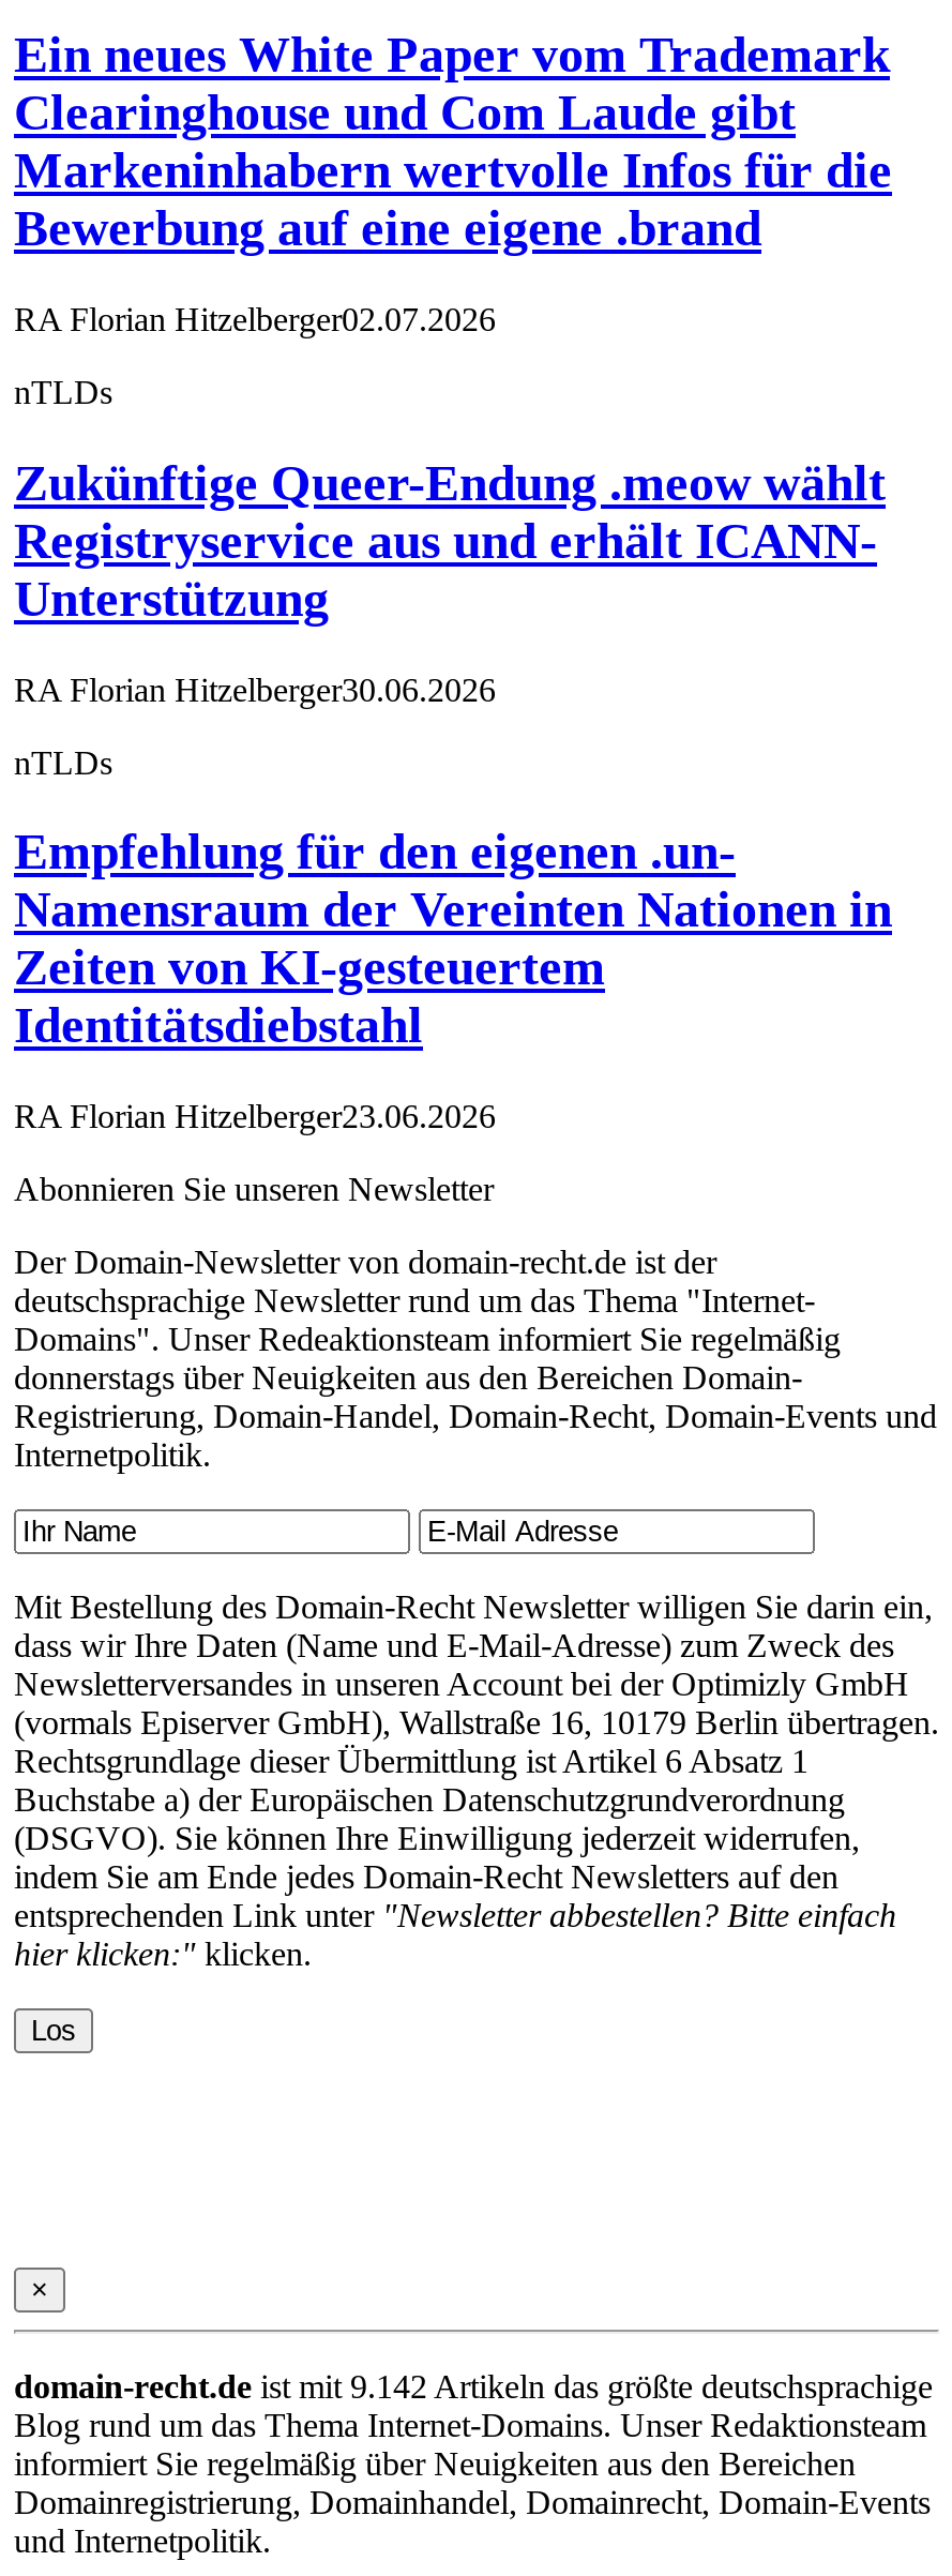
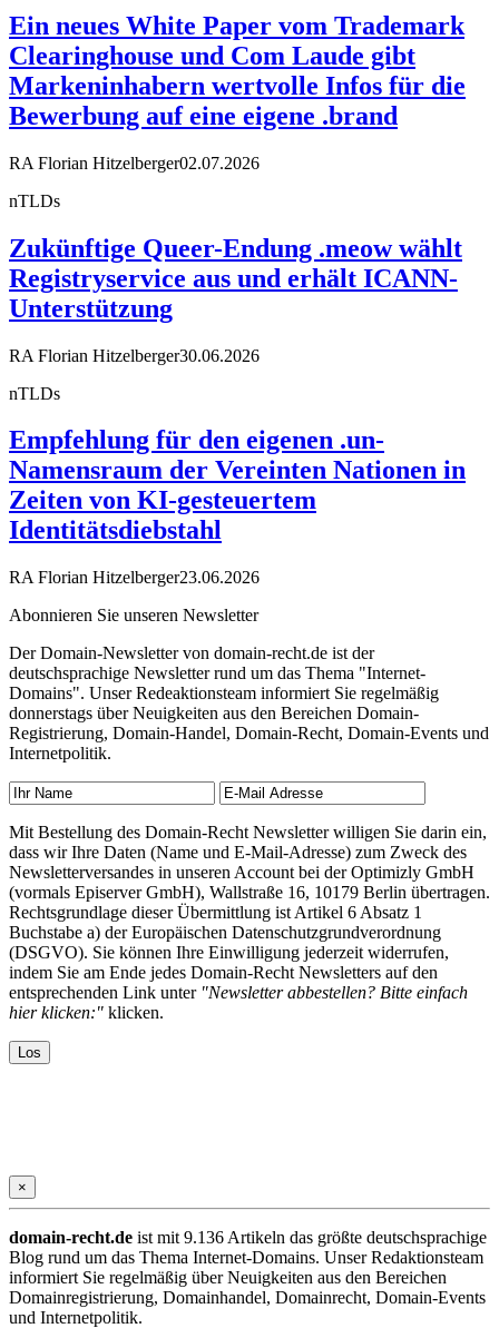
- domain-recht.de ist mit 9.142 Artikeln das größte deutschsprachige
+ domain-recht.de ist mit 9.136 Artikeln das größte deutschsprachige
